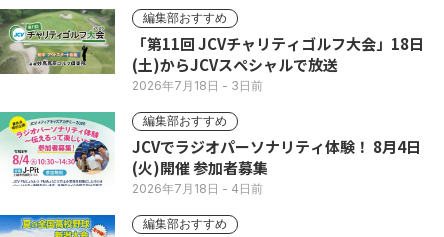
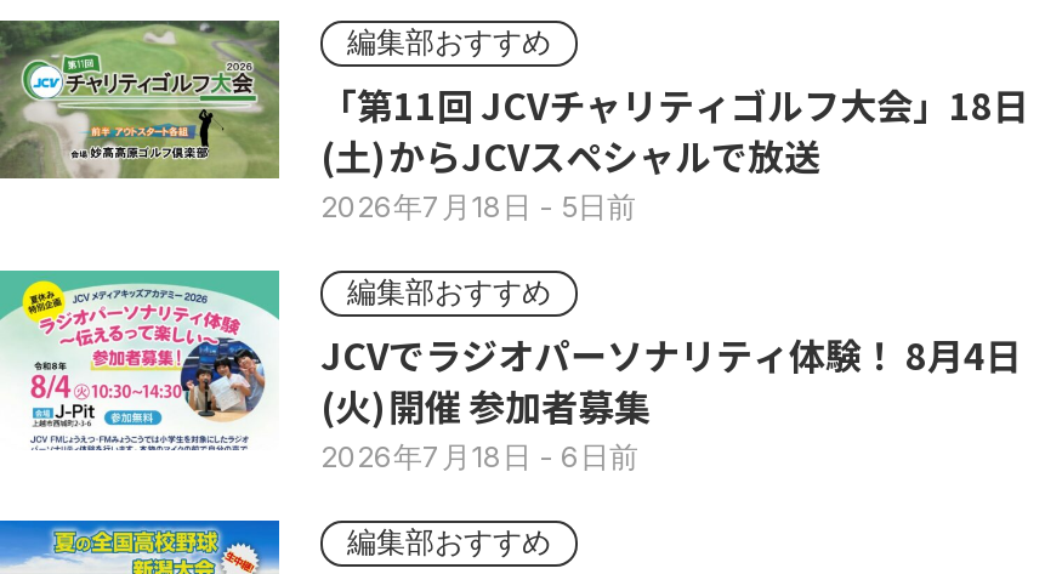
- 2026年7月18日- 3日前
+ 2026年7月18日- 5日前

- 2026年7月18日- 4日前
+ 2026年7月18日- 6日前
